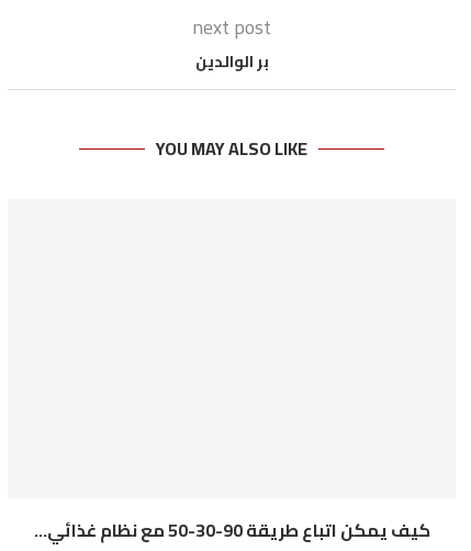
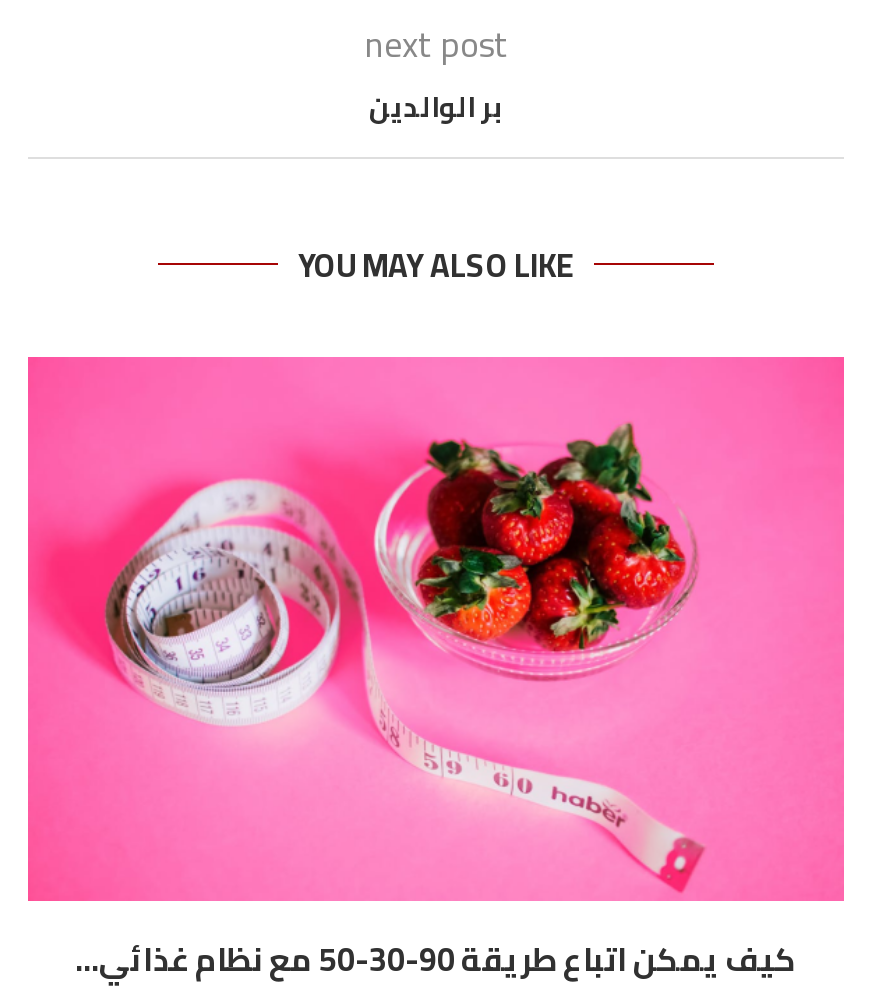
+ [image]
